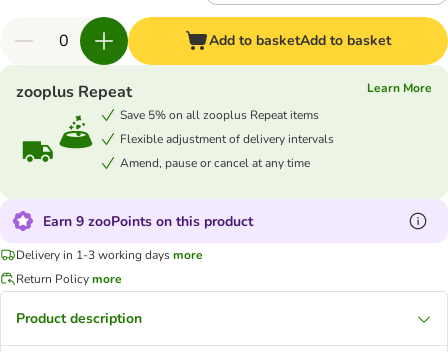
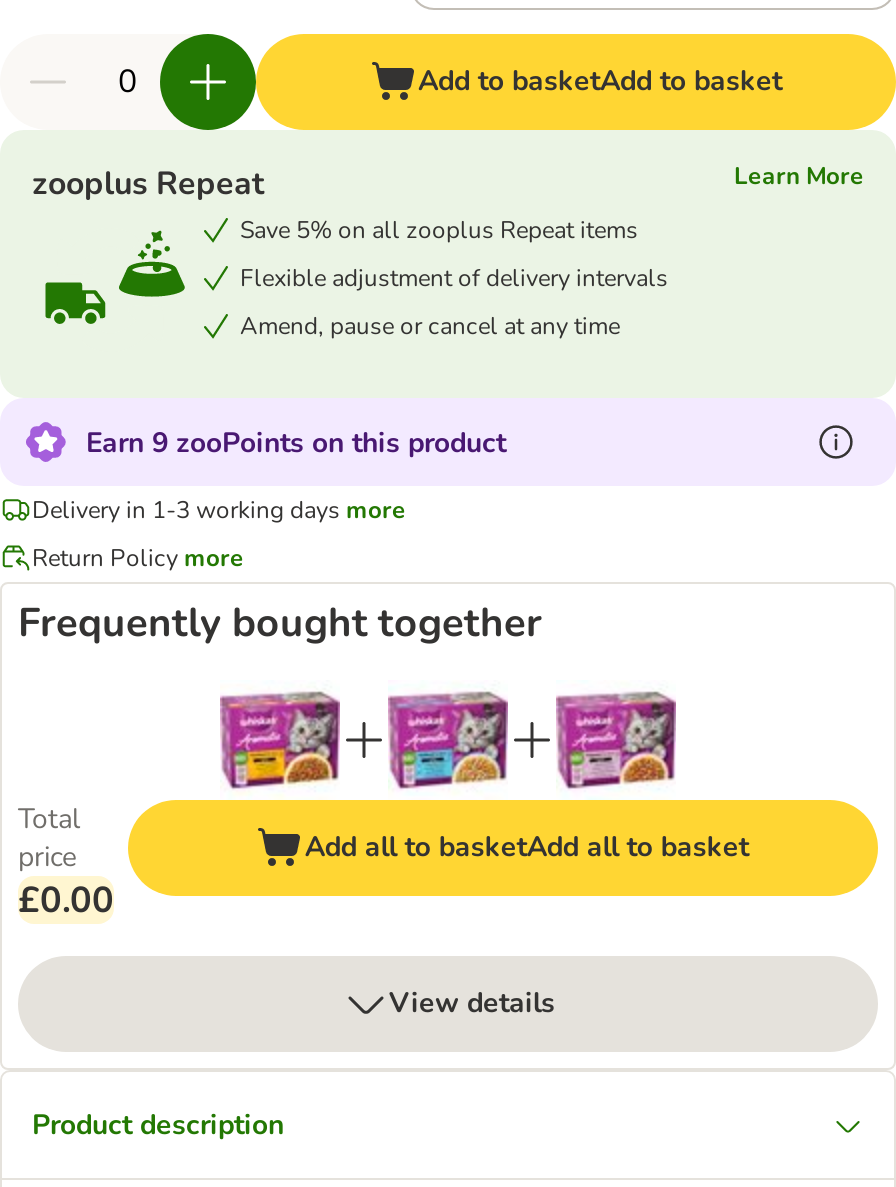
+ Frequently bought together

+ Total
+ price
+ £0.00

+ [image]
+ Add all to basketAdd all to basket

+ View details
